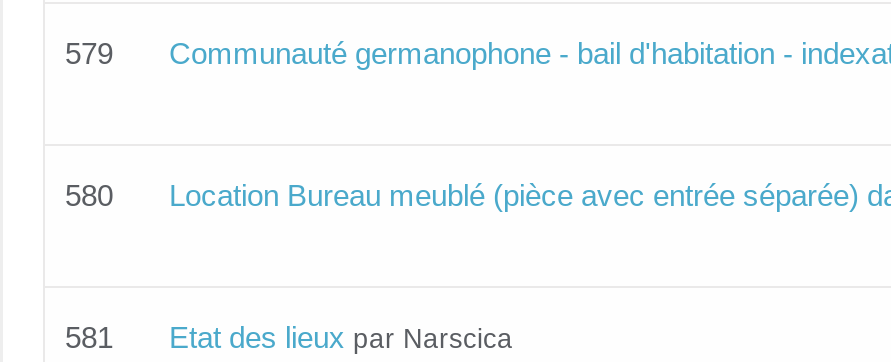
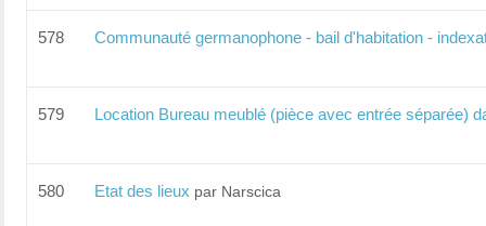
- 579
+ 578

- 580
+ 579

- 581 Etat des lieux par Narscica
+ 580 Etat des lieux par Narscica
